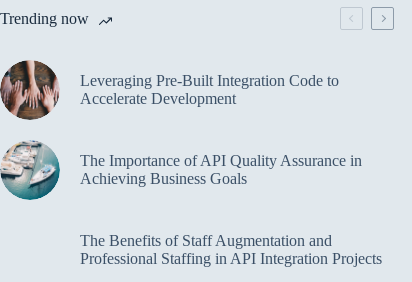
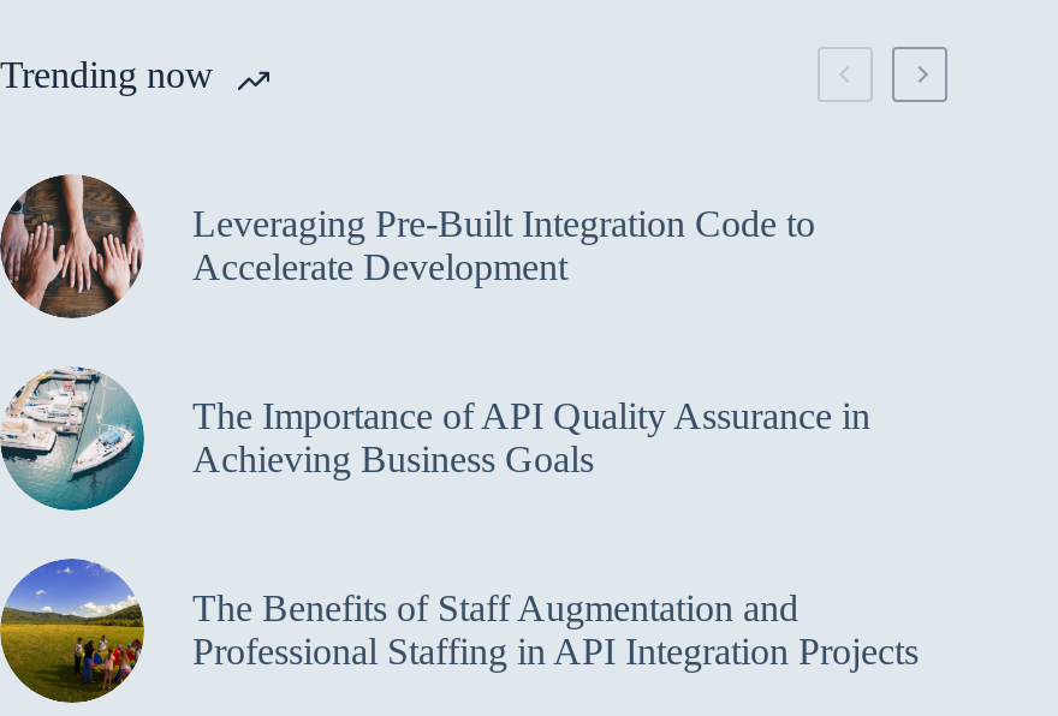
+ [image]
